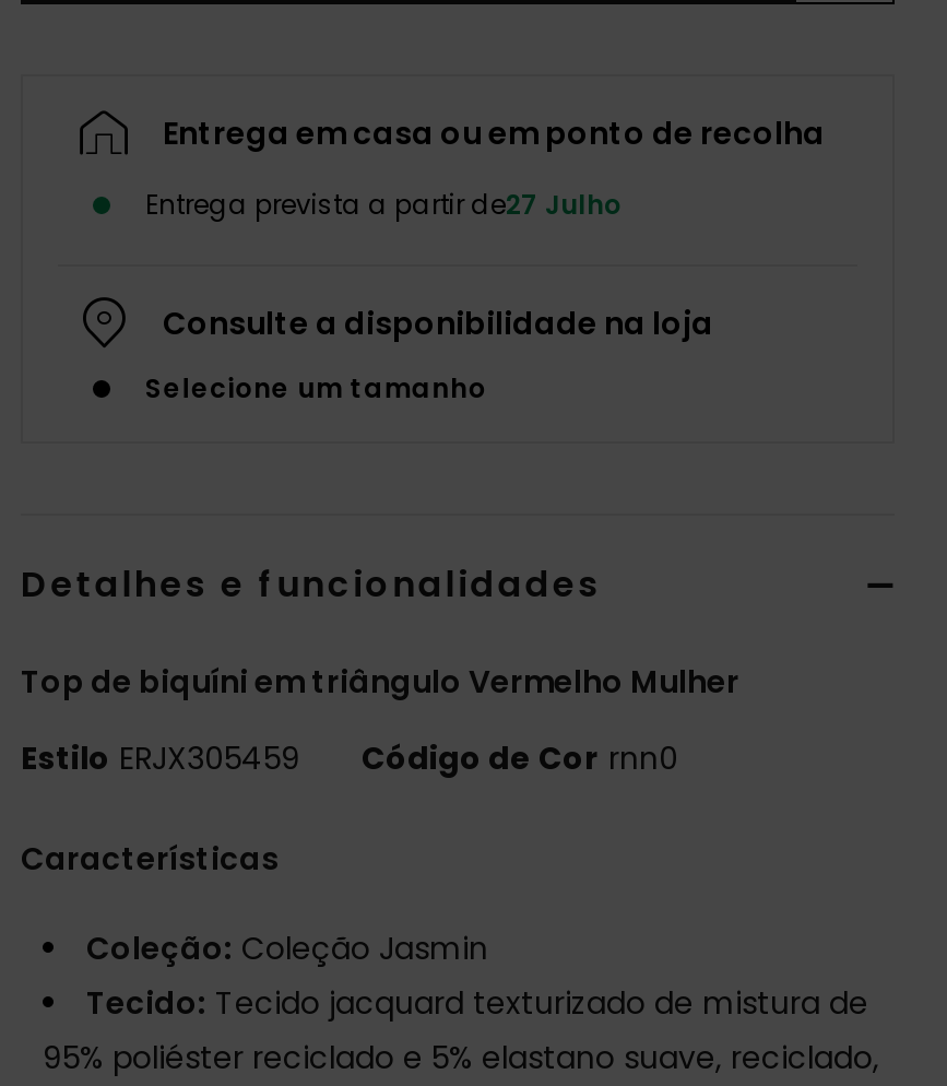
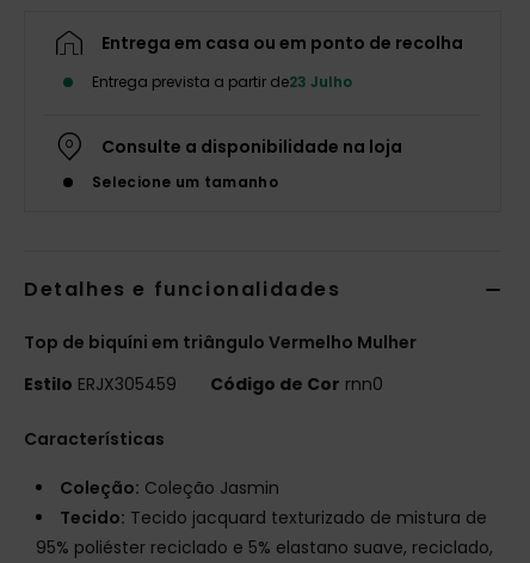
- Entrega prevista a partir de27 Julho
+ Entrega prevista a partir de23 Julho
